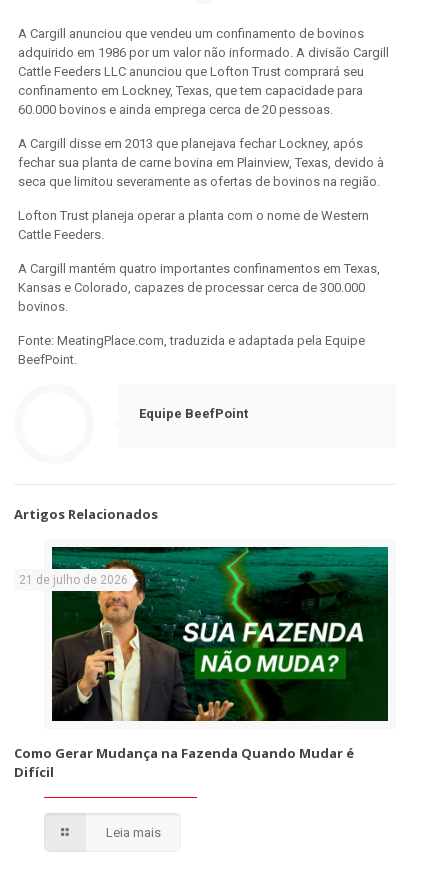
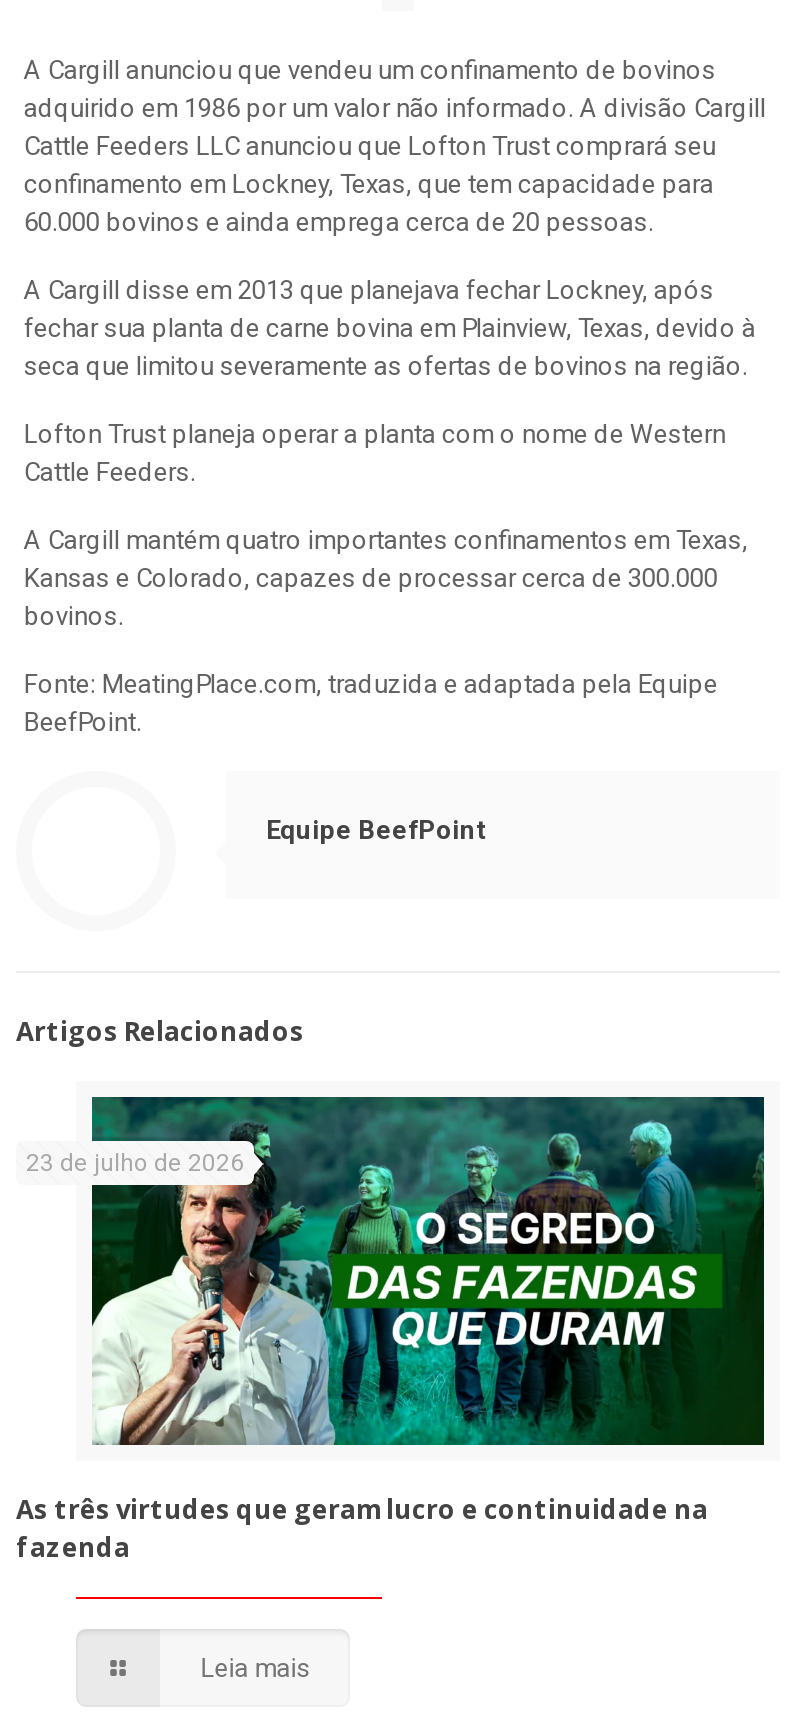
- [image]
- 21 de julho de 2026
+ [image]
+ 23 de julho de 2026

- Como Gerar Mudança na Fazenda Quando Mudar é
- Difícil
+ As três virtudes que geram lucro e continuidade na
+ fazenda
